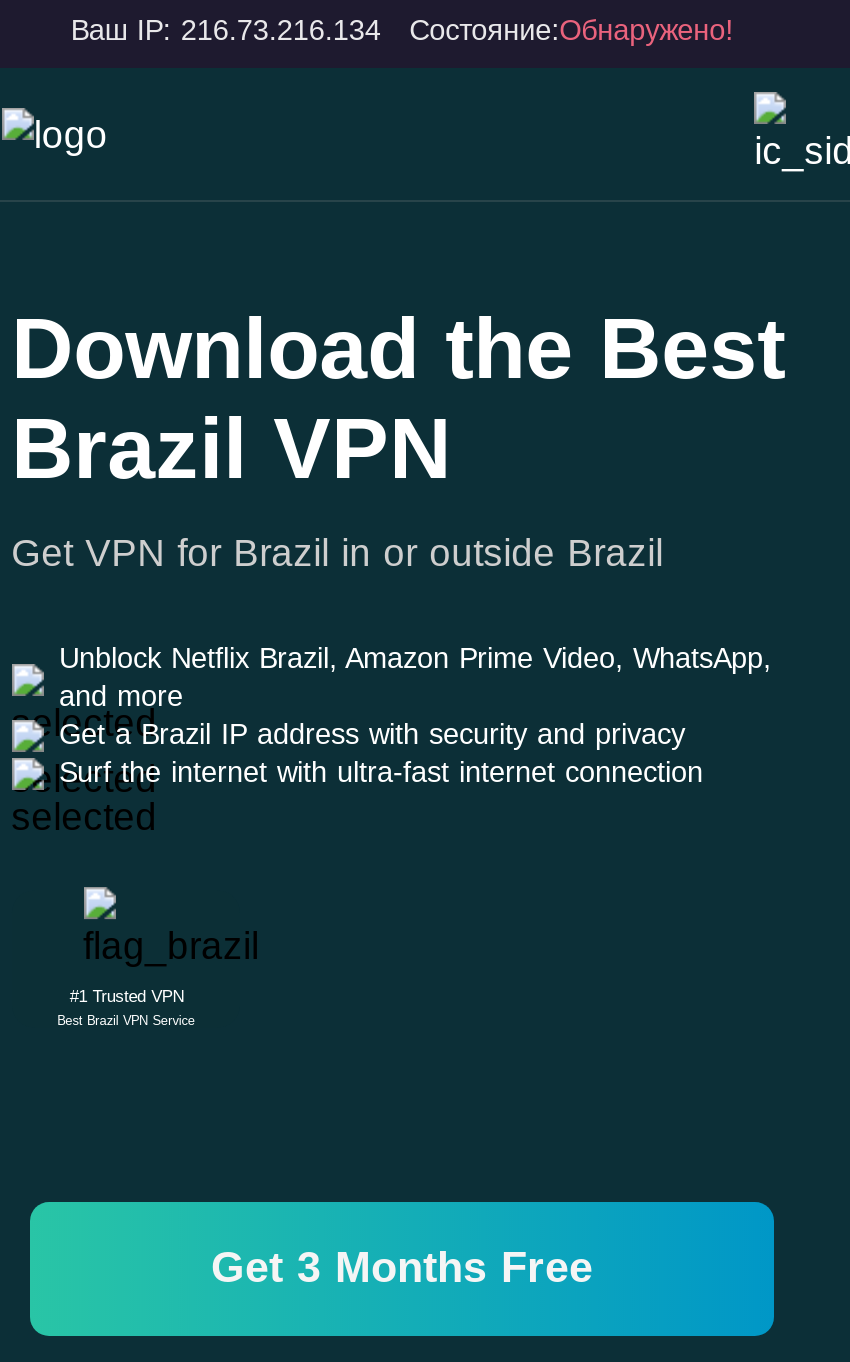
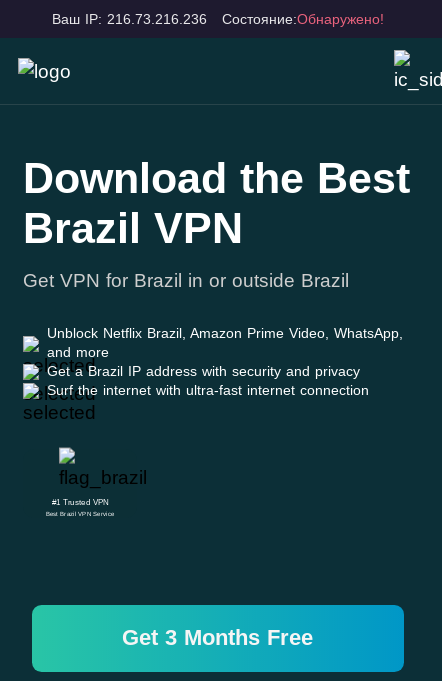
- Ваш IP: 216.73.216.134 Состояние:Обнаружено!
+ Ваш IP: 216.73.216.236 Состояние:Обнаружено!
